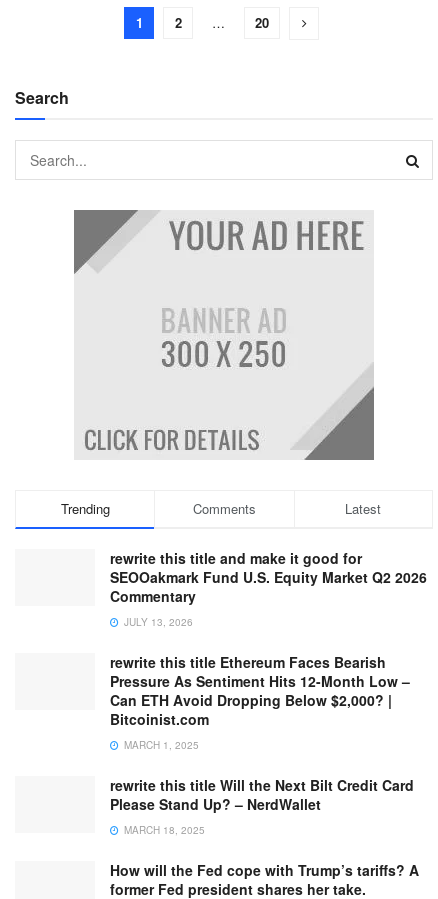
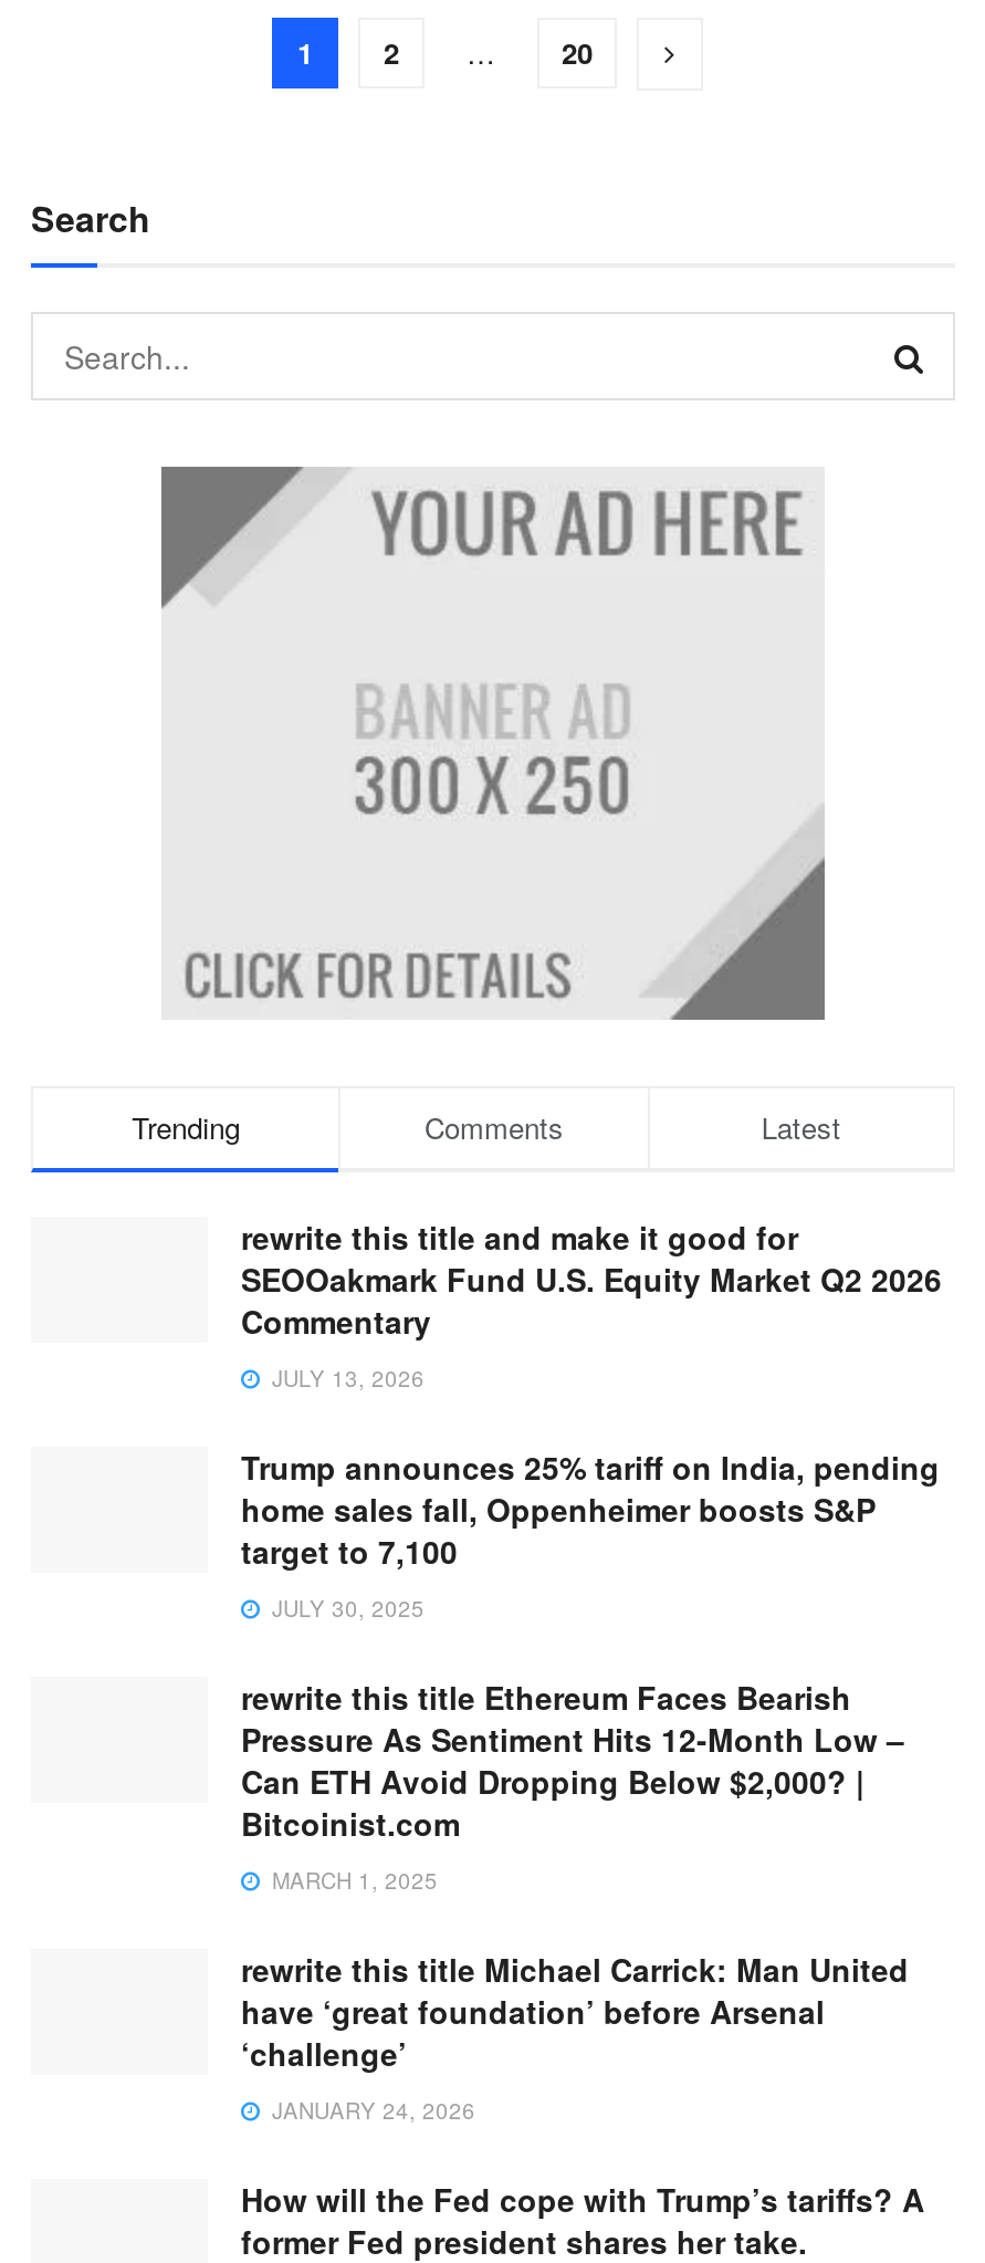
+ Trump announces 25% tariff on India, pending
+ home sales fall, Oppenheimer boosts S&P
+ target to 7,100
+ JULY 30, 2025

- rewrite this title Will the Next Bilt Credit Card
- Please Stand Up? – NerdWallet
- MARCH 18, 2025
+ rewrite this title Michael Carrick: Man United
+ have ‘great foundation’ before Arsenal
+ ‘challenge’
+ JANUARY 24, 2026
